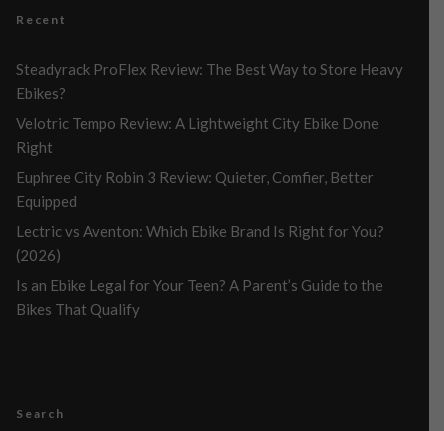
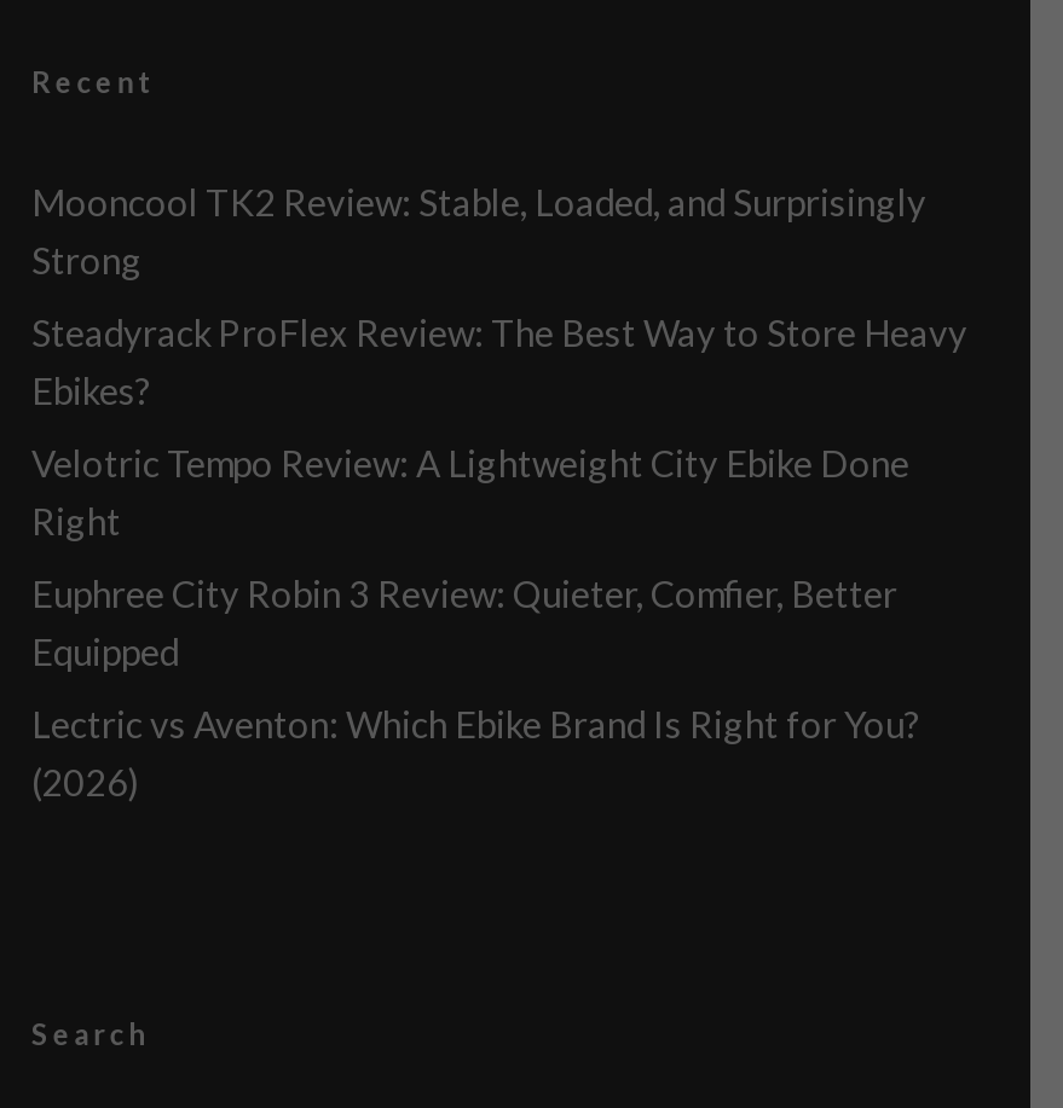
+ Mooncool TK2 Review: Stable, Loaded, and Surprisingly
+ Strong

moved down: Steadyrack ProFlex Review: The Best Way to Store Heavy | Ebikes? | Velotric Tempo Review: A Lightweight City Ebike Done | Right | Euphree City Robin 3 Review: Quieter, Comfier, Better | Equipped | Lectric vs Aventon: Which Ebike Brand Is Right for You? | (2026)

- Is an Ebike Legal for Your Teen? A Parent’s Guide to the
- Bikes That Qualify
